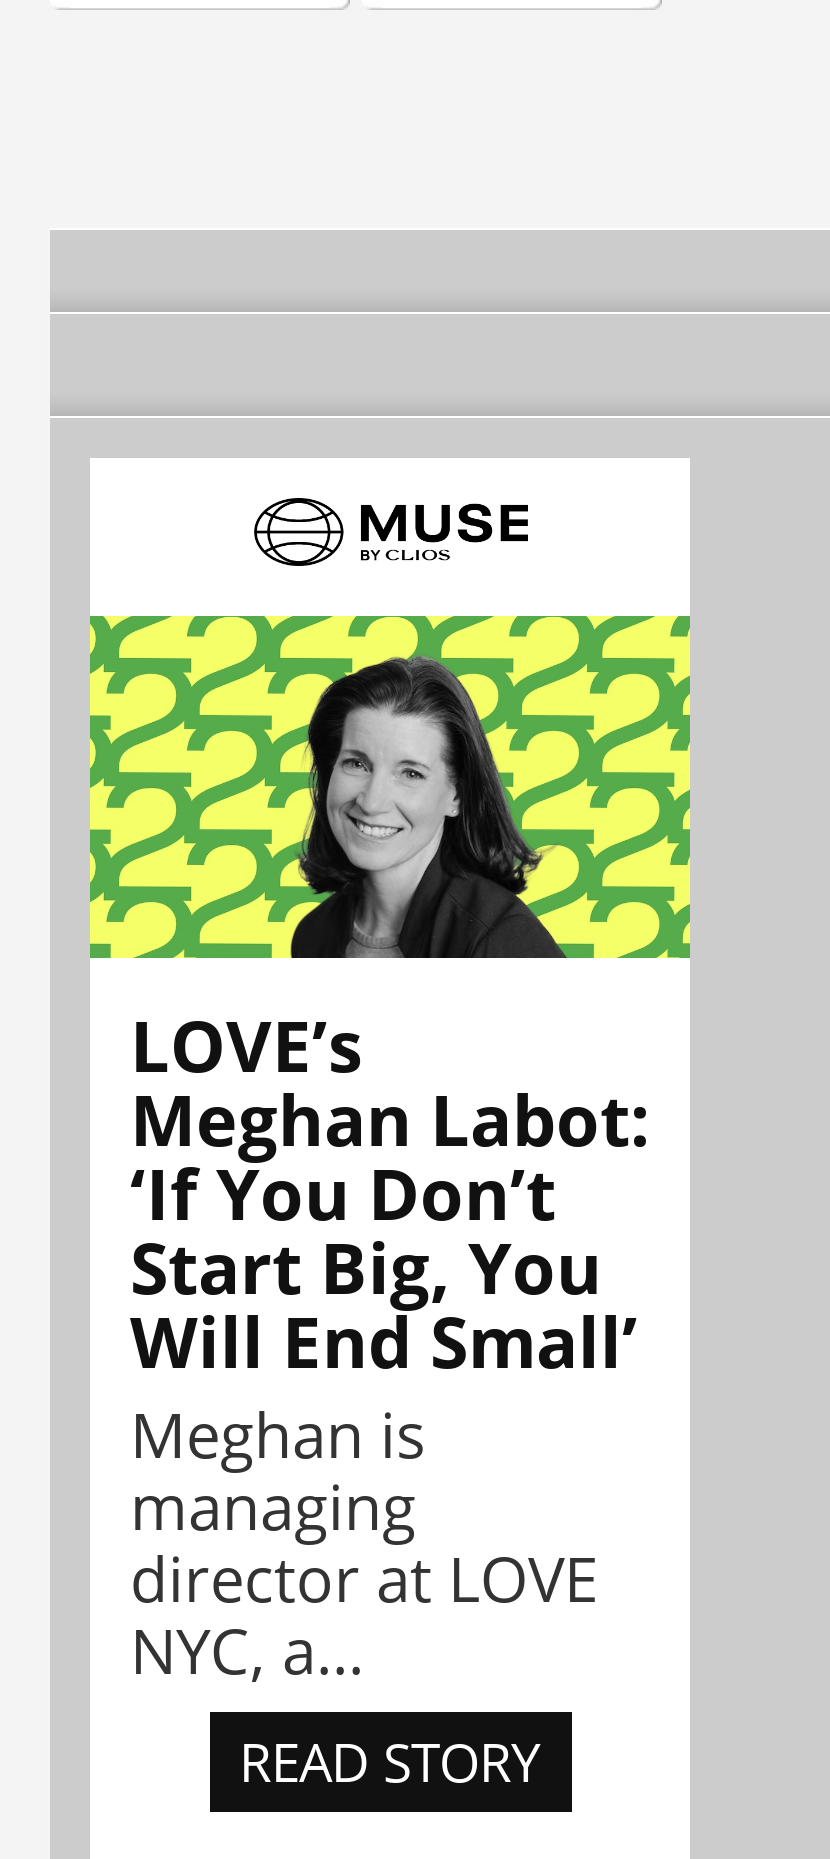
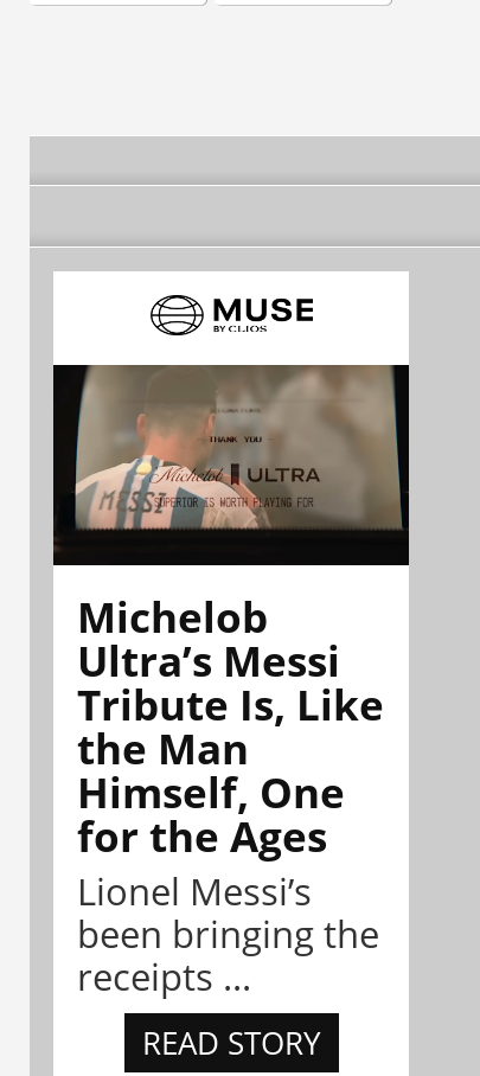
- [image]
- LOVE’s
- Meghan Labot:
- ‘If You Don’t
- Start Big, You
- Will End Small’
- Meghan is
- managing
- director at LOVE
- NYC, a...
+ [image]
+ Michelob
+ Ultra’s Messi
+ Tribute Is, Like
+ the Man
+ Himself, One
+ for the Ages
+ Lionel Messi’s
+ been bringing the
+ receipts ...
